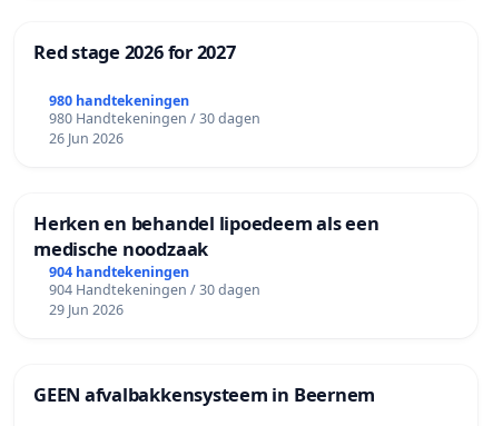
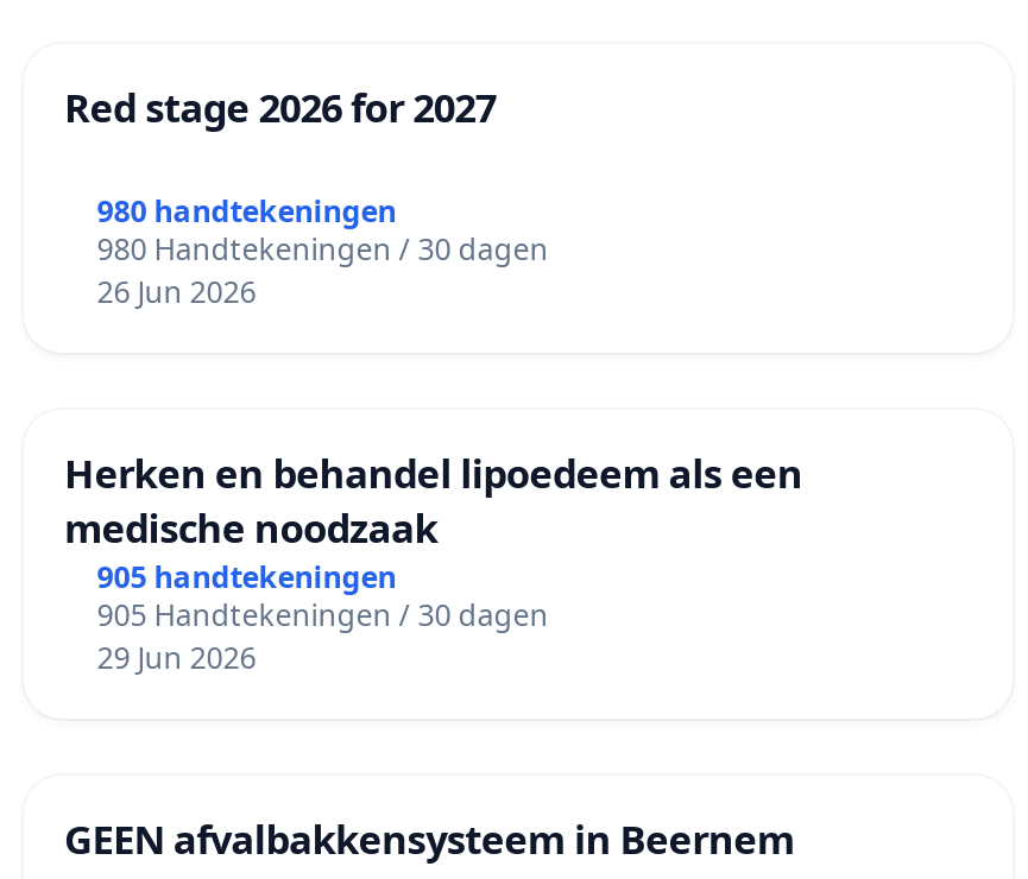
- 904 handtekeningen
+ 905 handtekeningen

- 904 Handtekeningen / 30 dagen
+ 905 Handtekeningen / 30 dagen
